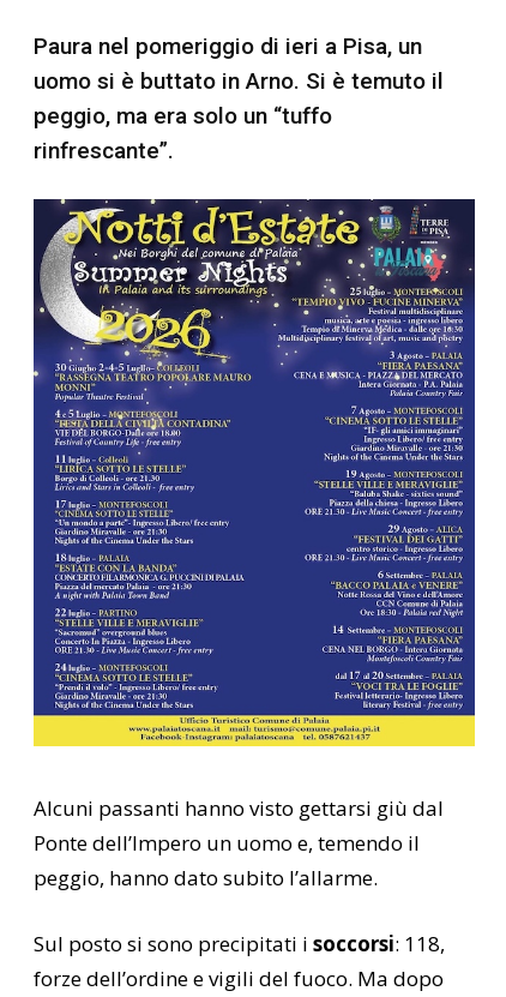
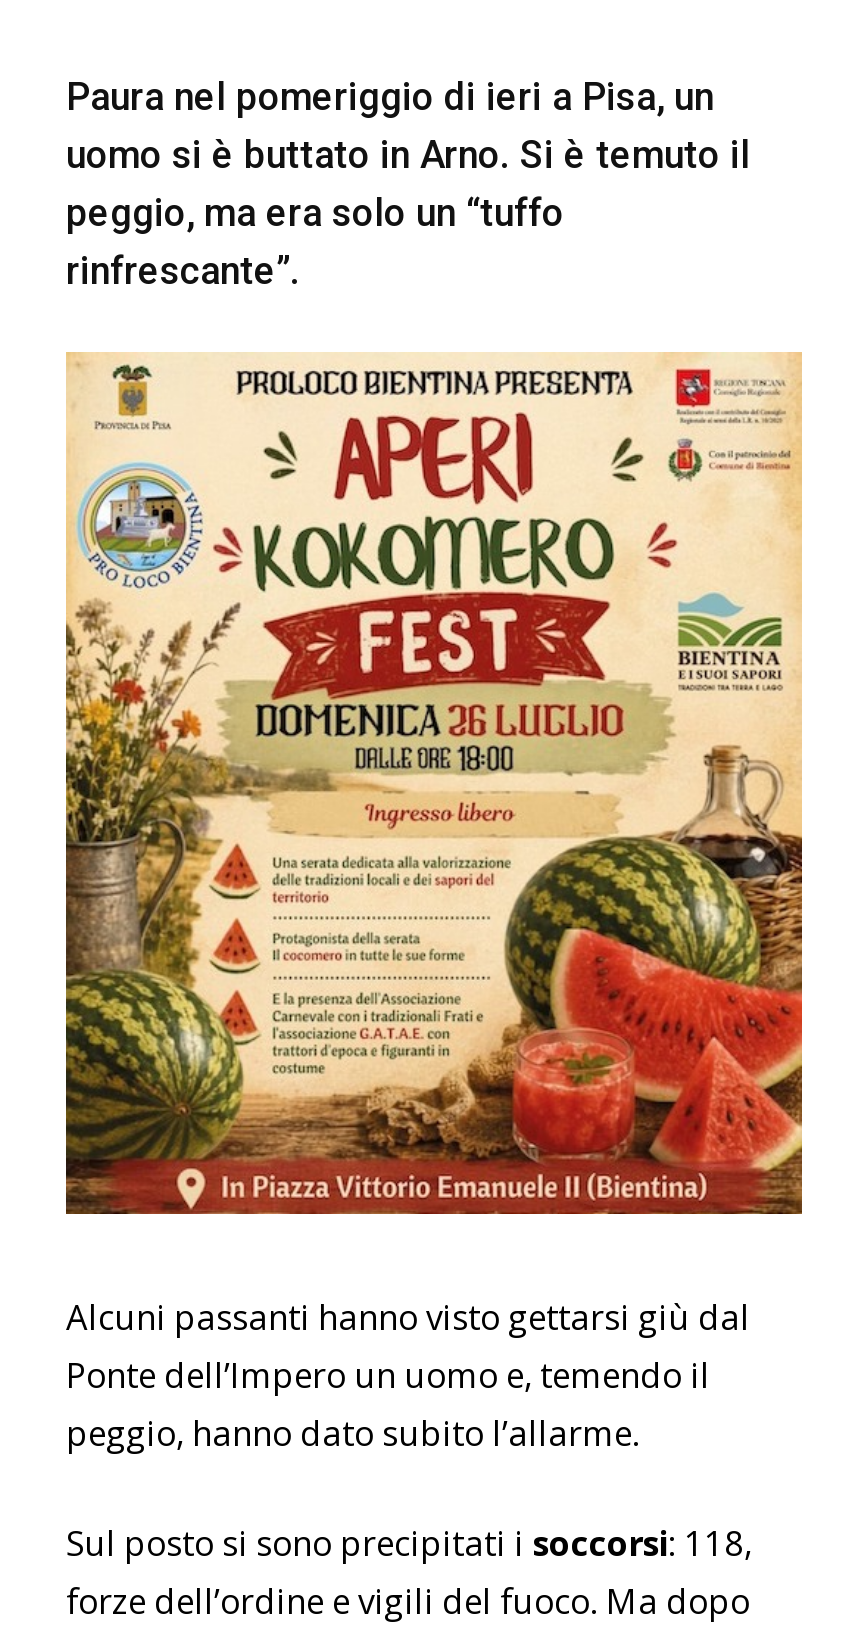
- [image]
+ [image]
